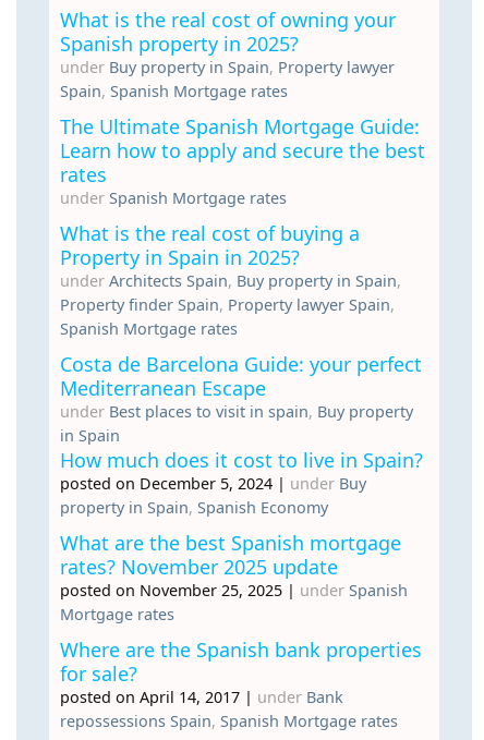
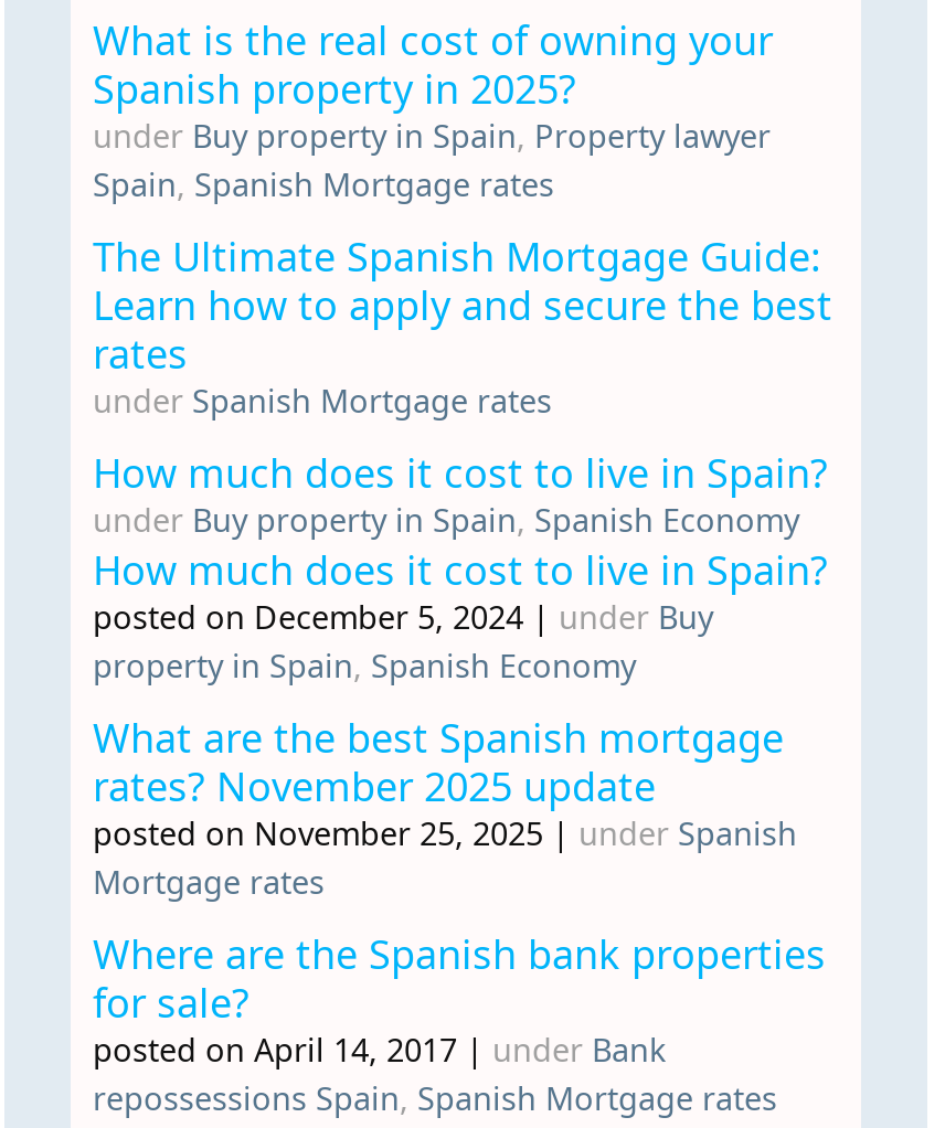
- What is the real cost of buying a
- Property in Spain in 2025?
- under Architects Spain, Buy property in Spain,
- Property finder Spain, Property lawyer Spain,
- Spanish Mortgage rates
- Costa de Barcelona Guide: your perfect
- Mediterranean Escape
- under Best places to visit in spain, Buy property
- in Spain
+ How much does it cost to live in Spain?
+ under Buy property in Spain, Spanish Economy
